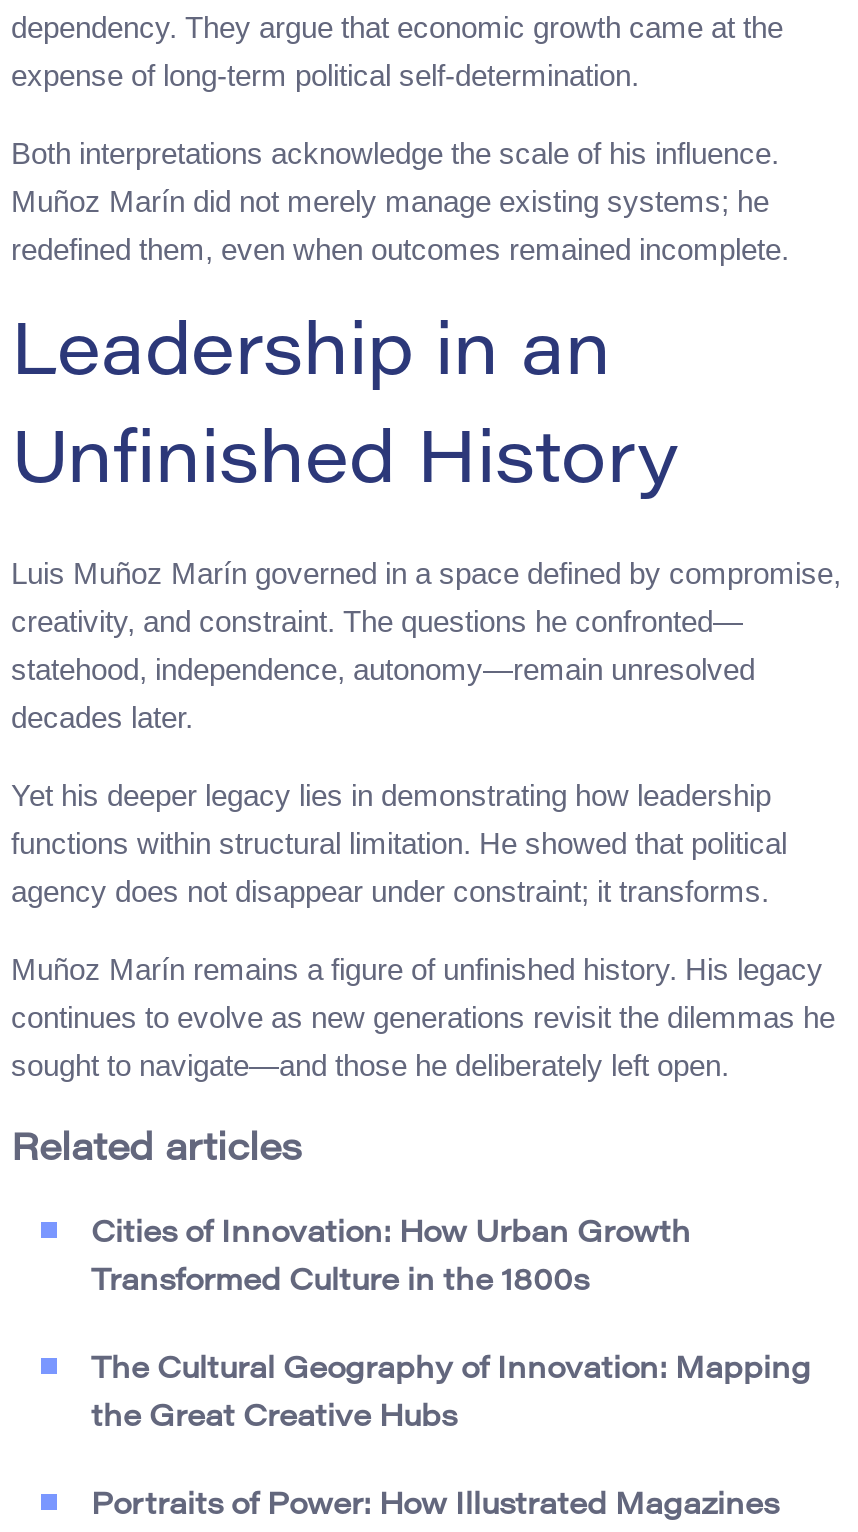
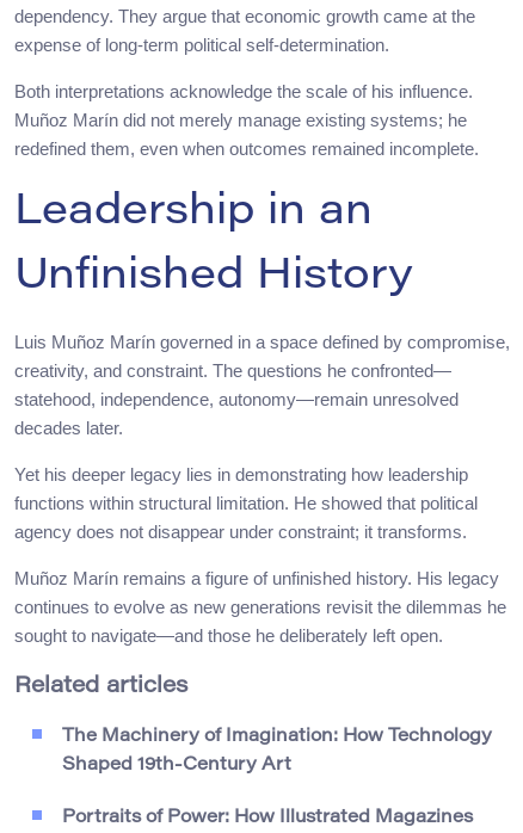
- Cities of Innovation: How Urban Growth
- Transformed Culture in the 1800s
- The Cultural Geography of Innovation: Mapping
- the Great Creative Hubs
+ The Machinery of Imagination: How Technology
+ Shaped 19th-Century Art
